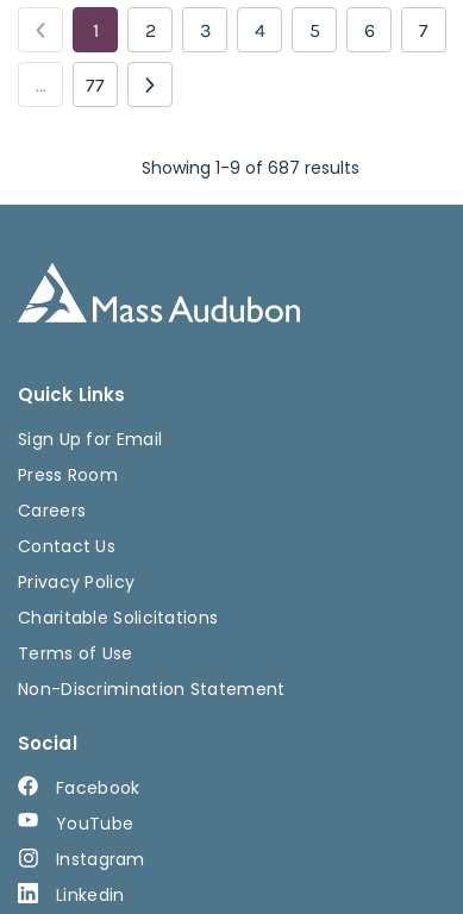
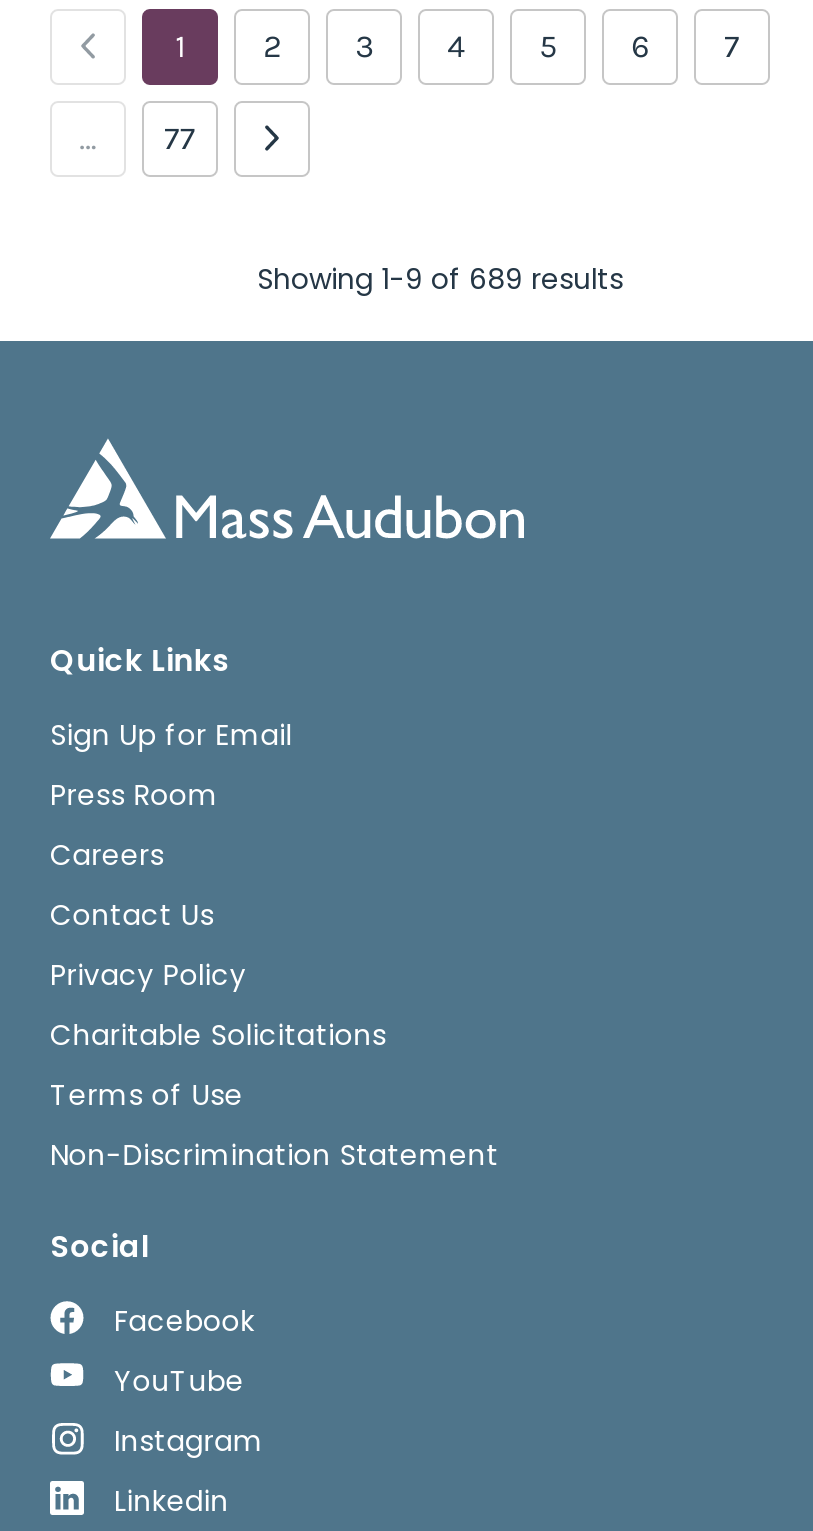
- Showing 1-9 of 687 results
+ Showing 1-9 of 689 results
